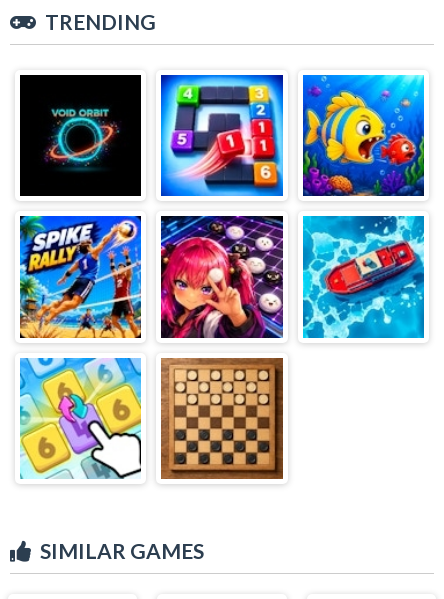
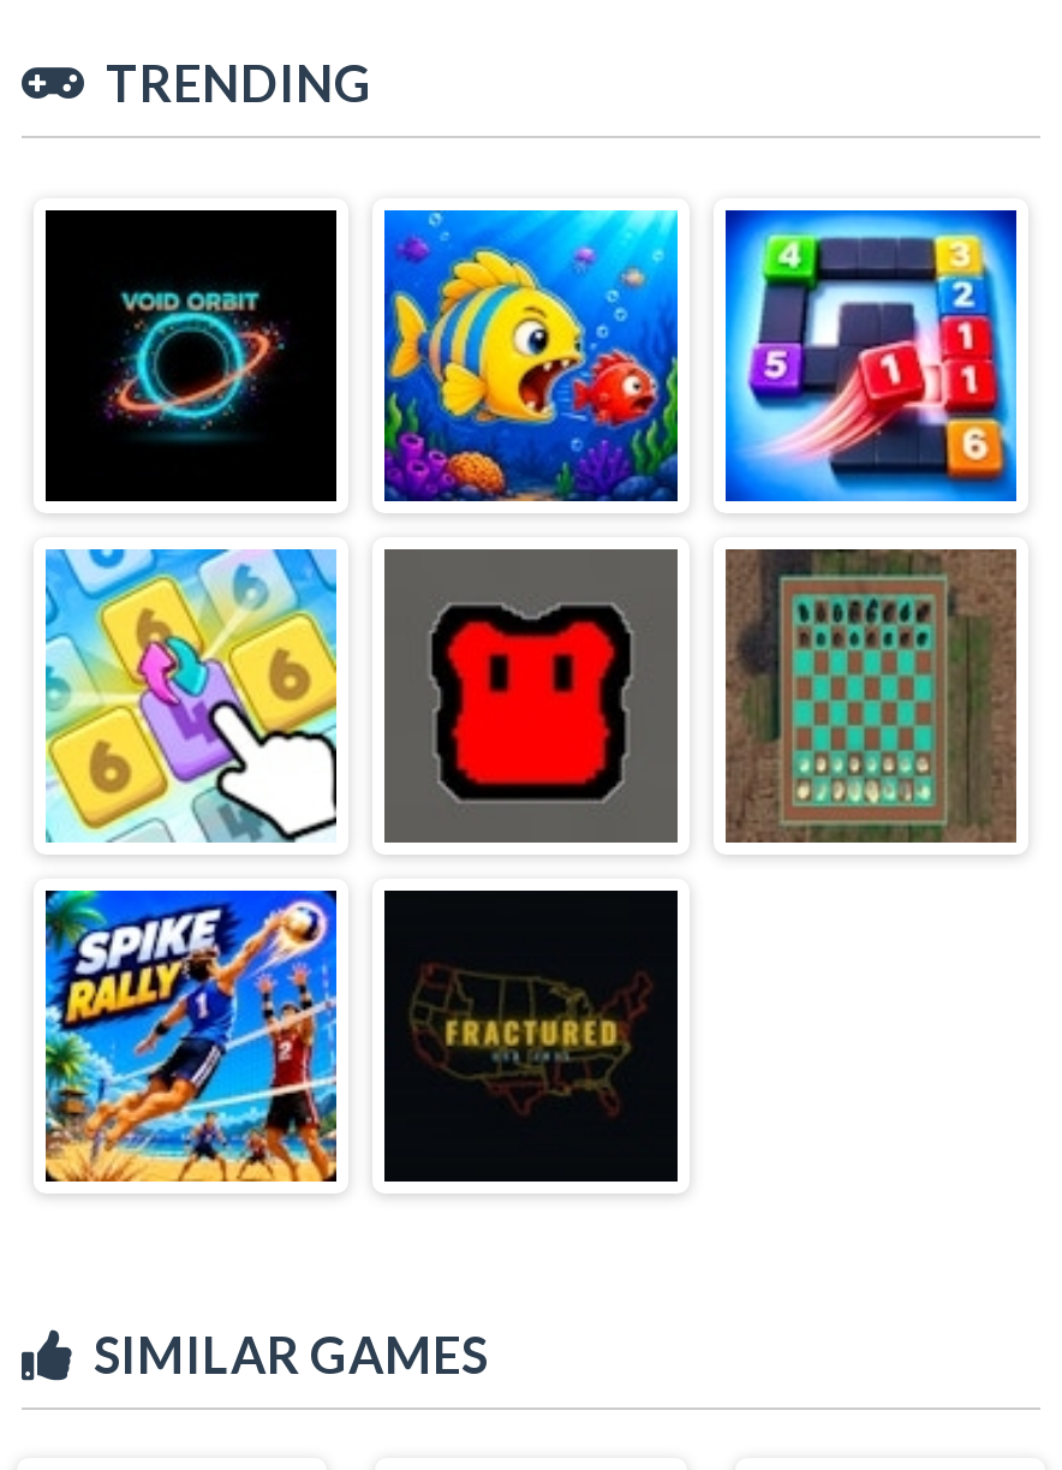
- [image]
+ [image]

- [image]
+ [image]

moved down: [image]

- [image]
+ [image]

- [image]
+ [image]

moved up: [image]

- [image]
+ [image]
